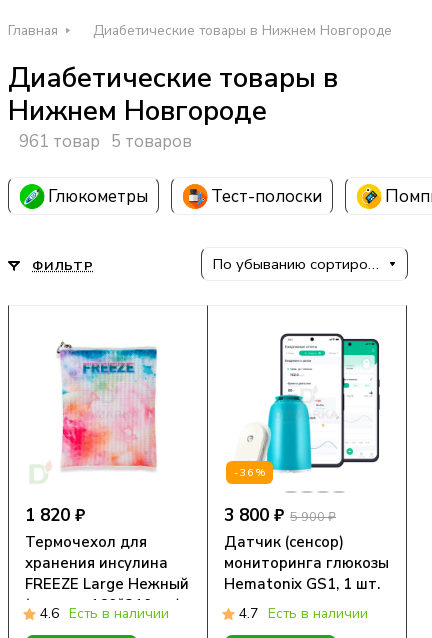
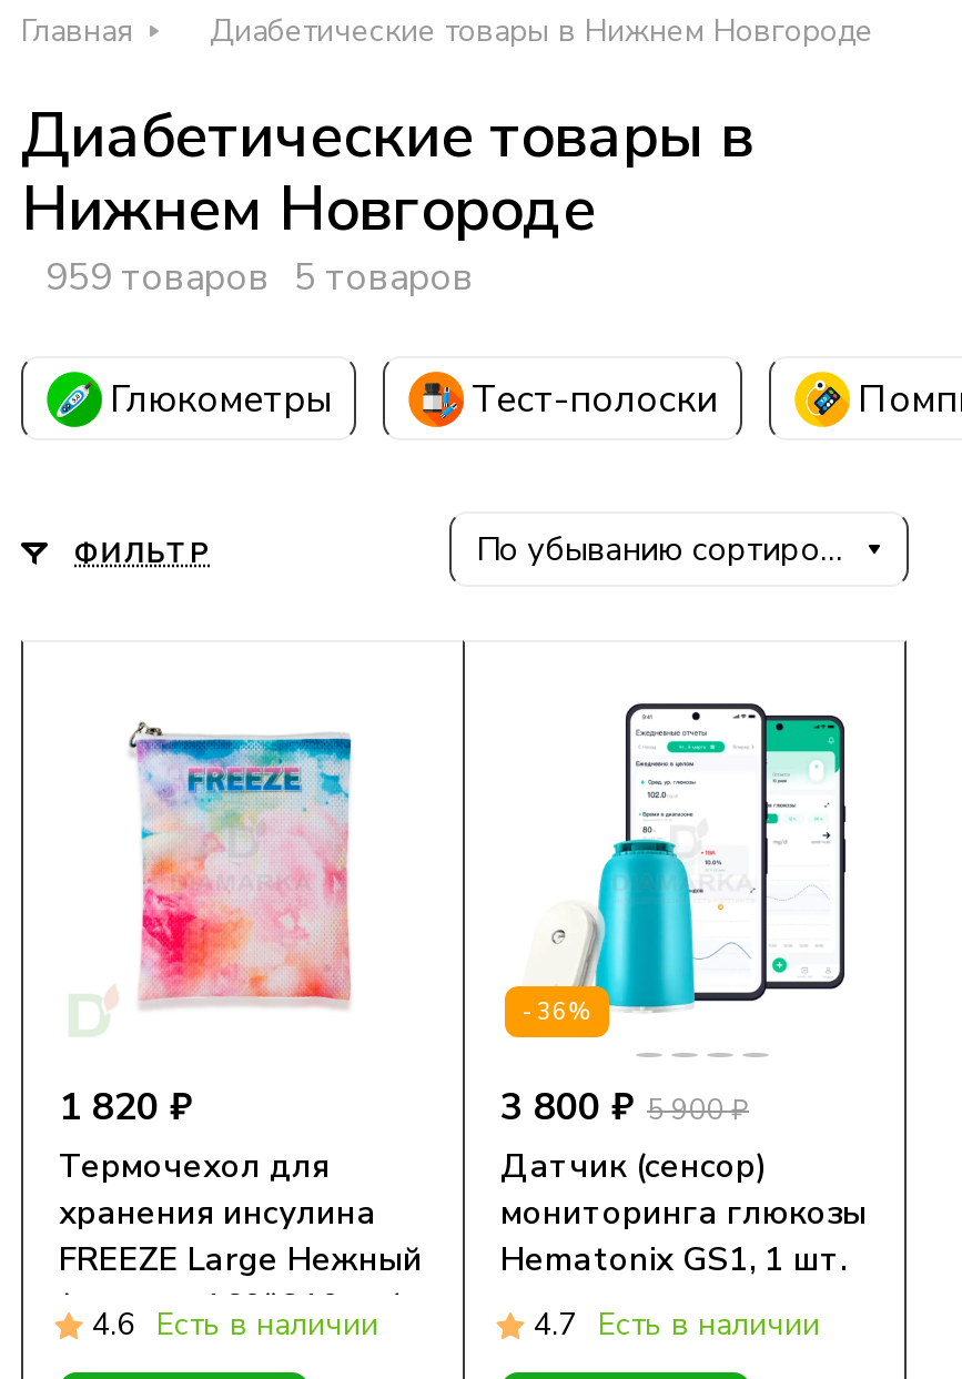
- 961 товар 5 товаров
+ 959 товаров 5 товаров
